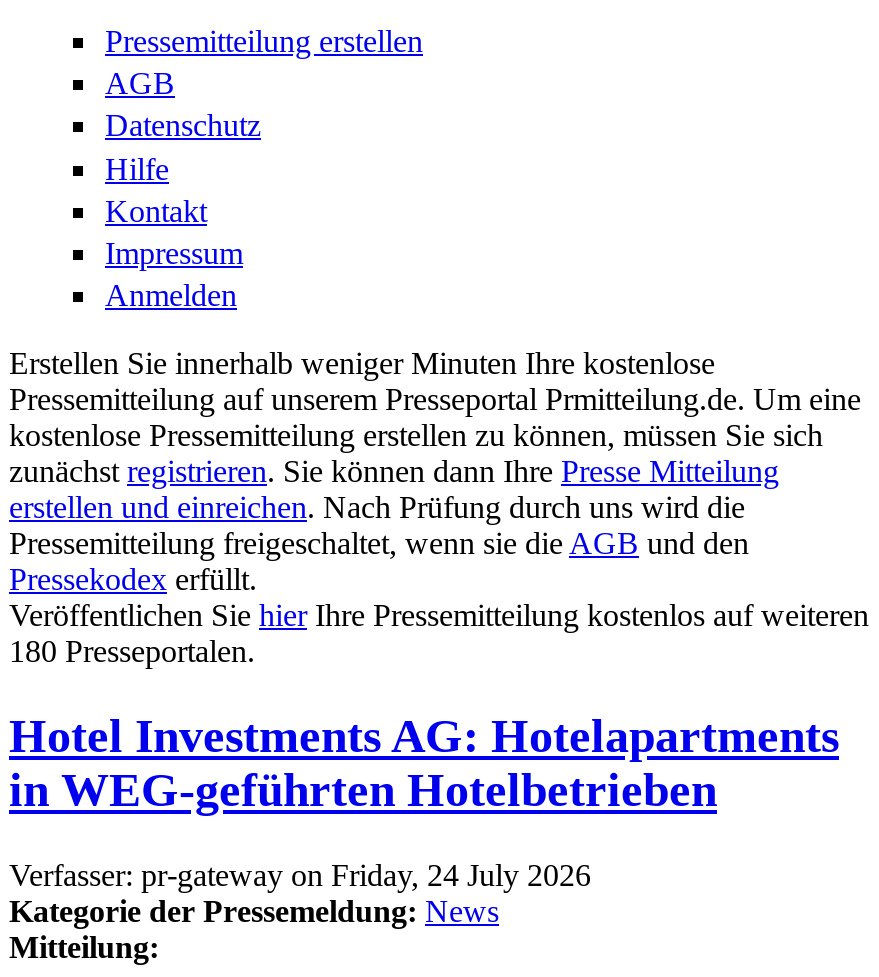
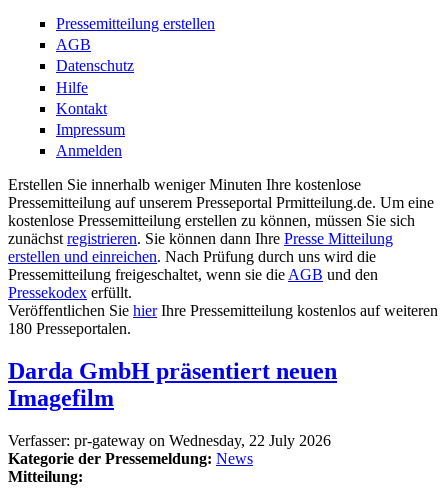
- Hotel Investments AG: Hotelapartments
- in WEG-geführten Hotelbetrieben
+ Darda GmbH präsentiert neuen
+ Imagefilm

- Verfasser: pr-gateway on Friday, 24 July 2026
+ Verfasser: pr-gateway on Wednesday, 22 July 2026
